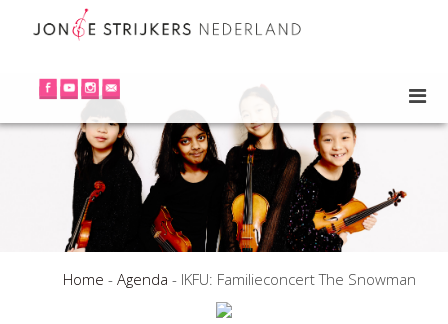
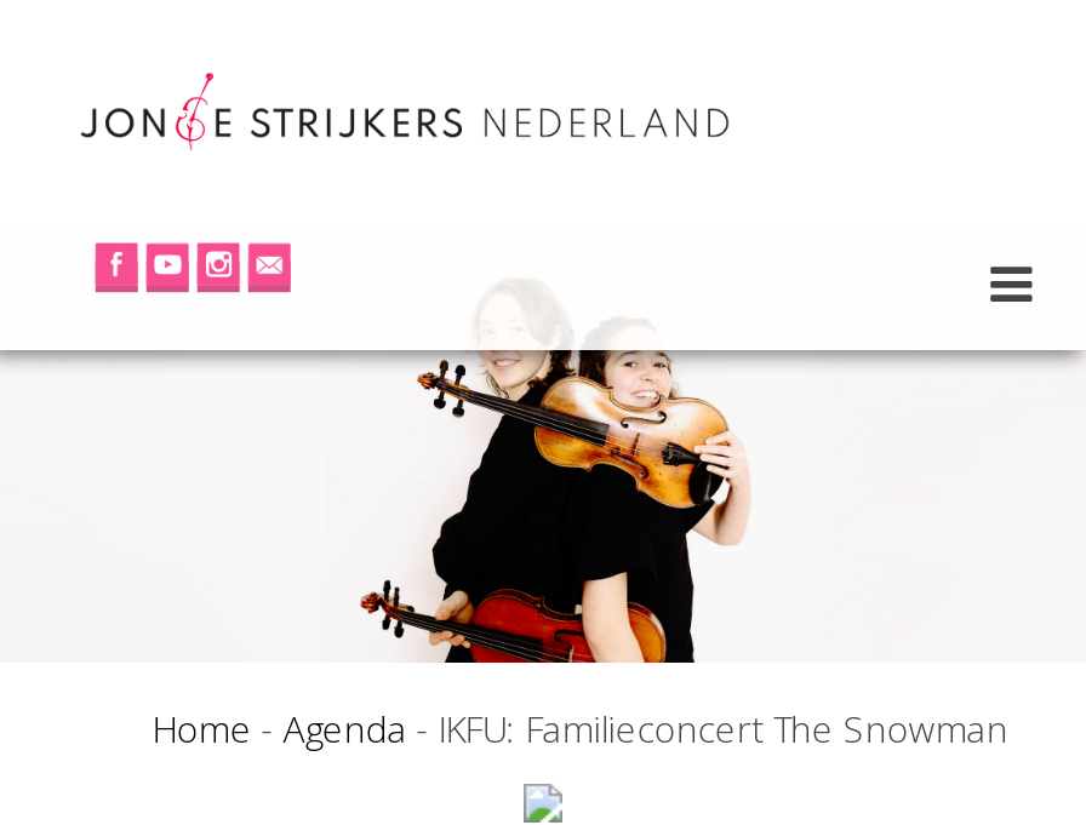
- [image]
+ [image]
